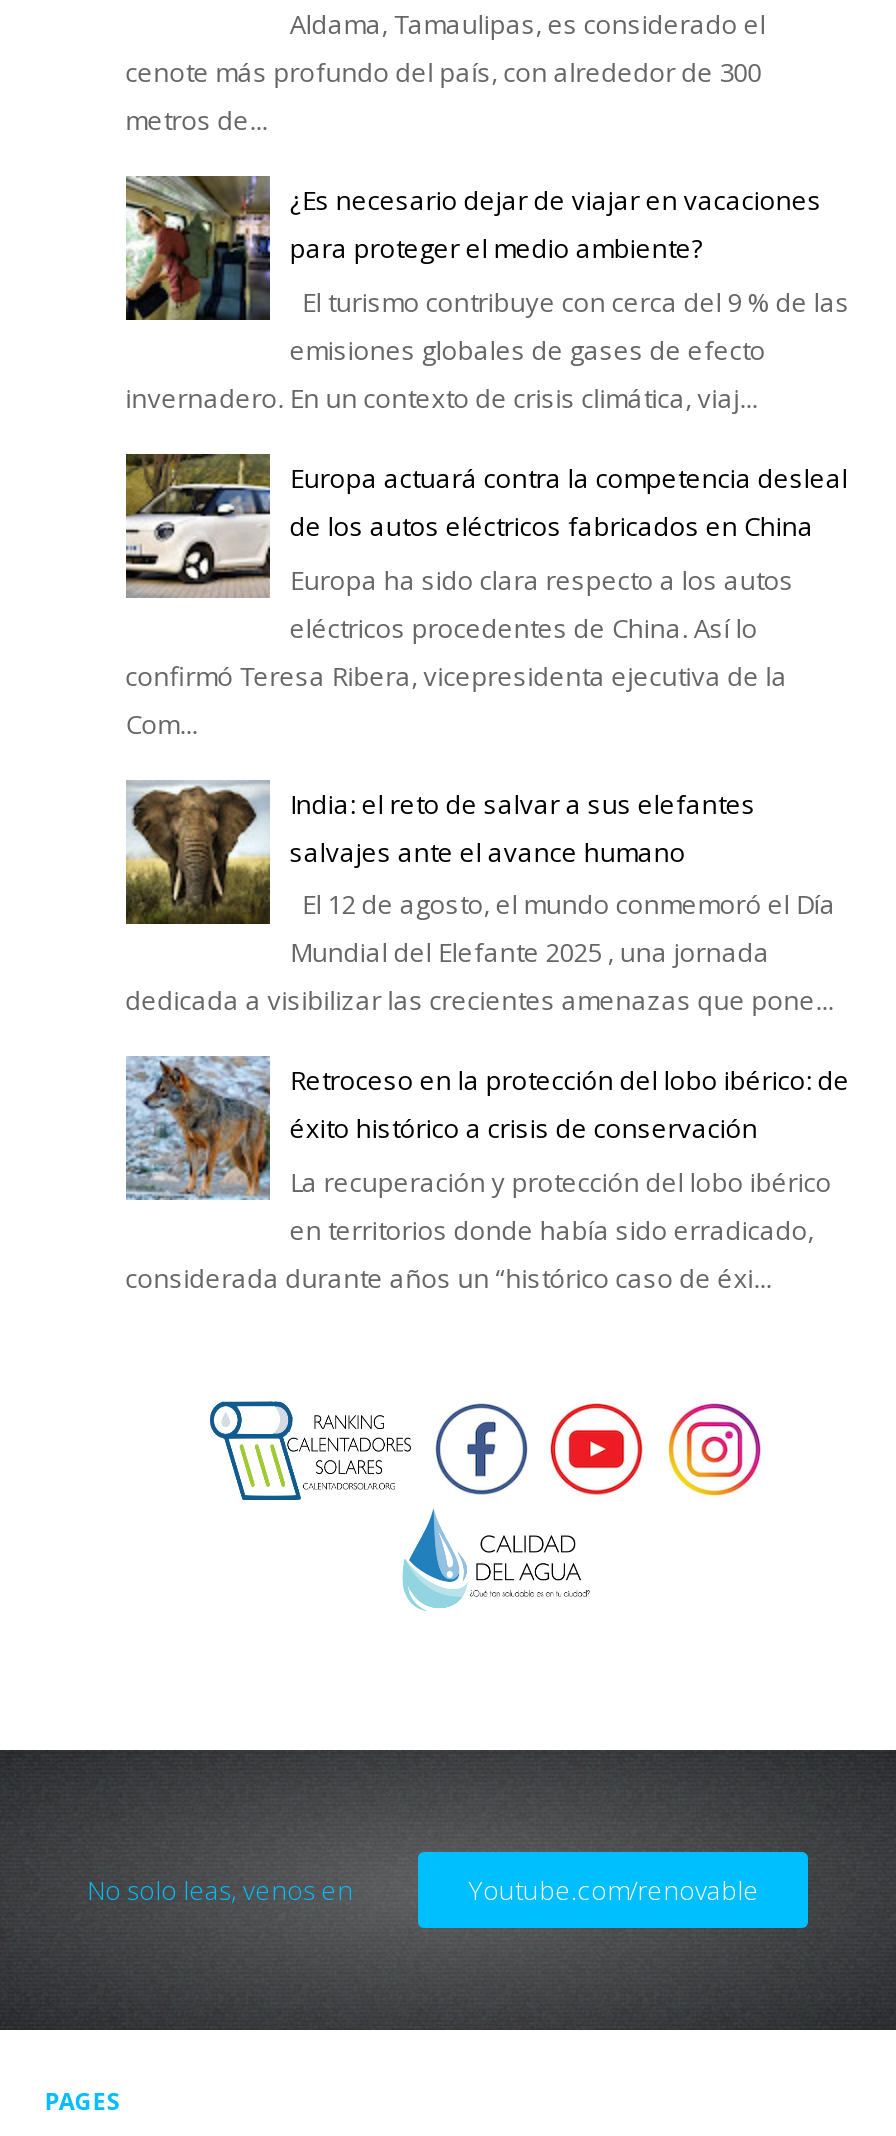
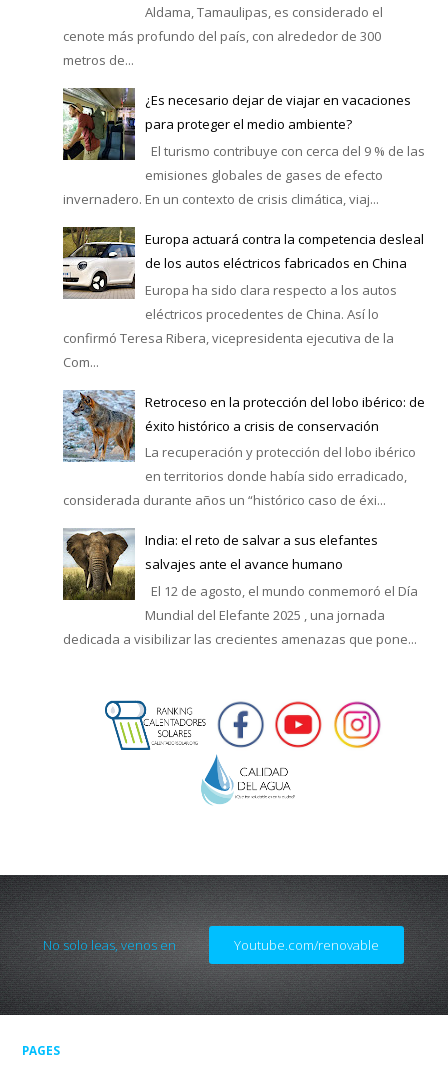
moved down: [image] | India: el reto de salvar a sus elefantes | salvajes ante el avance humano | El 12 de agosto, el mundo conmemoró el Día | Mundial del Elefante 2025 , una jornada | dedicada a visibilizar las crecientes amenazas que pone...

moved up: [image] | Retroceso en la protección del lobo ibérico: de | éxito histórico a crisis de conservación | La recuperación y protección del lobo ibérico | en territorios donde había sido erradicado, | considerada durante años un “histórico caso de éxi...
